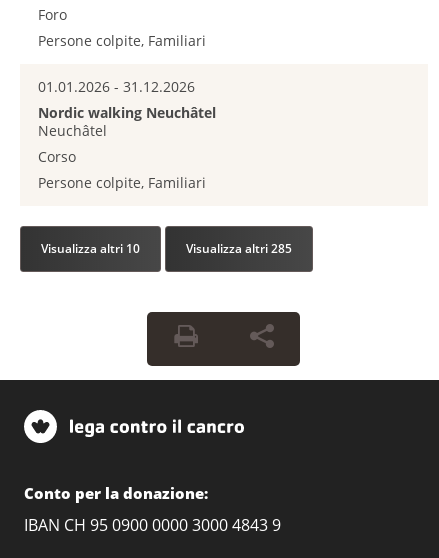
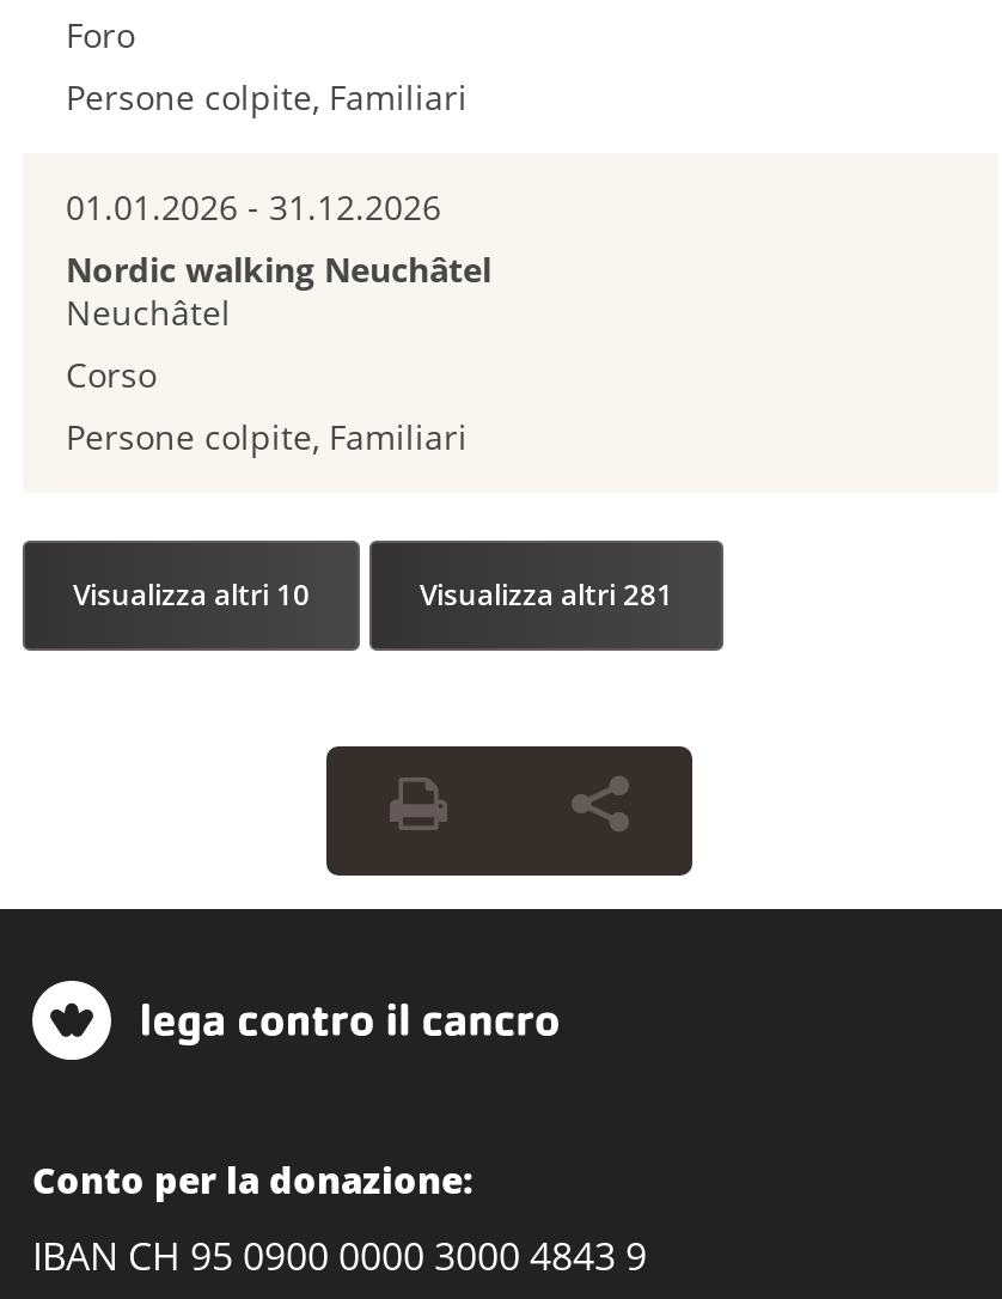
- Visualizza altri 285
+ Visualizza altri 281
